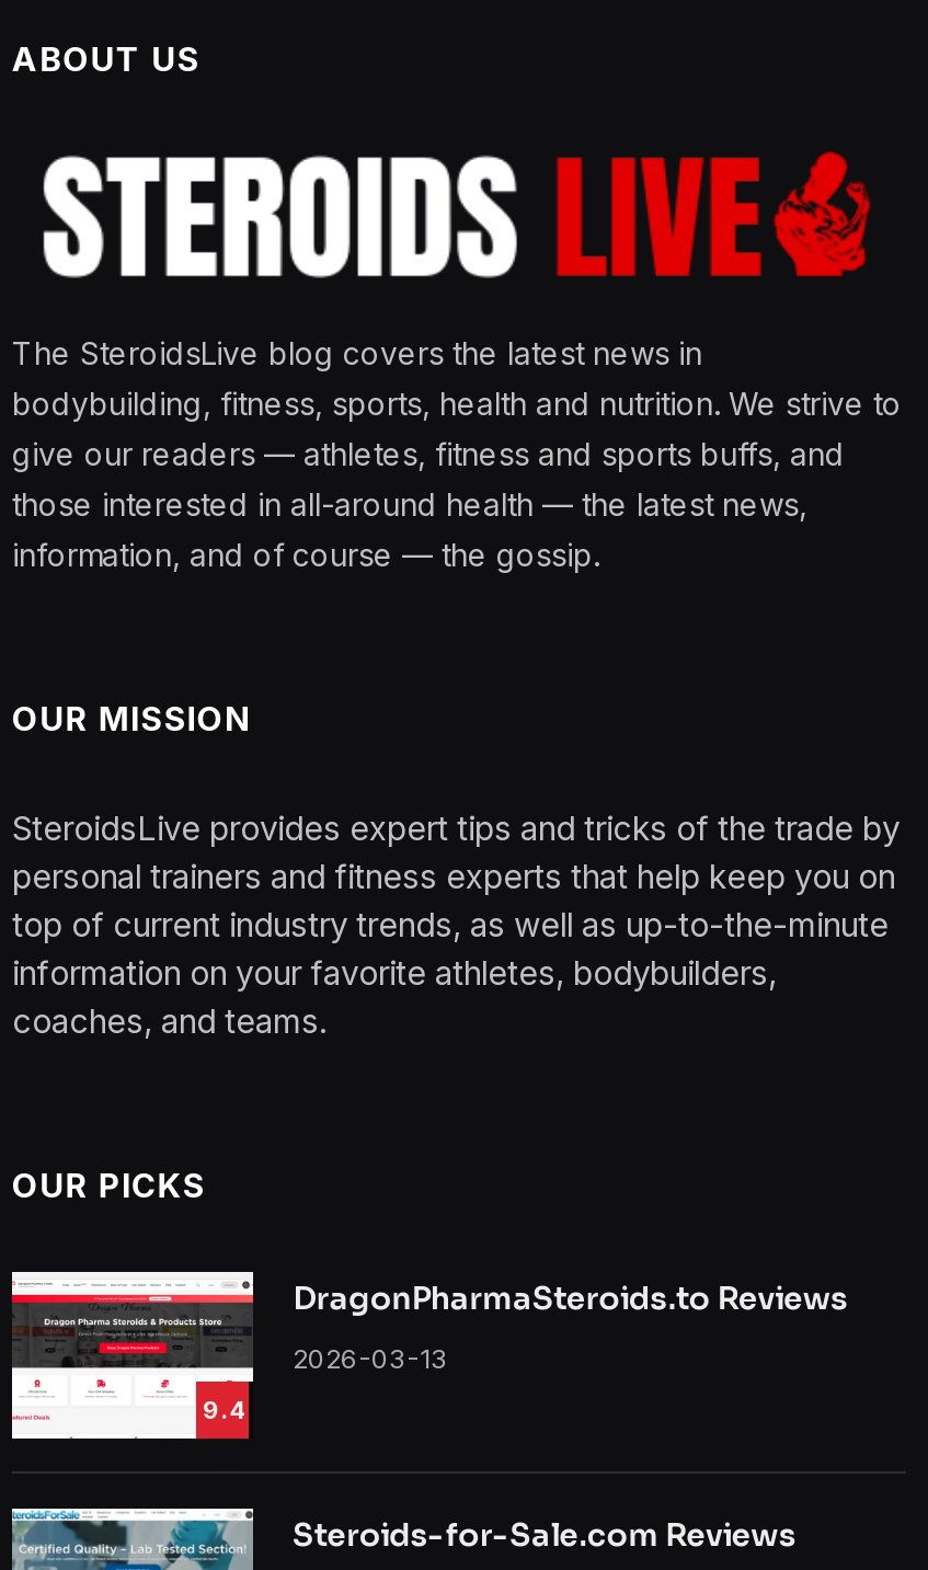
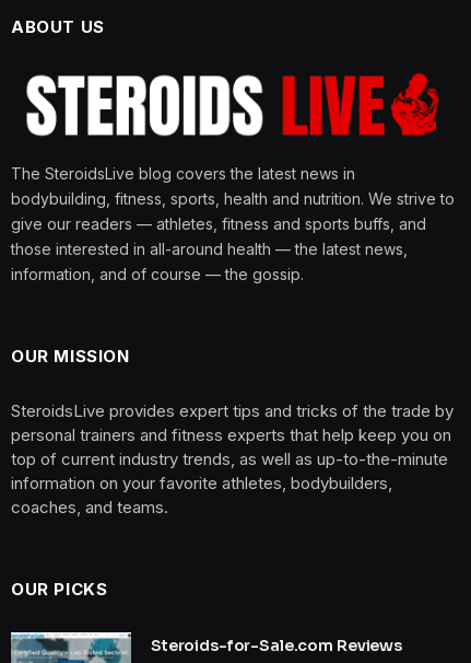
- [image]
- 9.4

- DragonPharmaSteroids.to Reviews
- 2026-03-13
